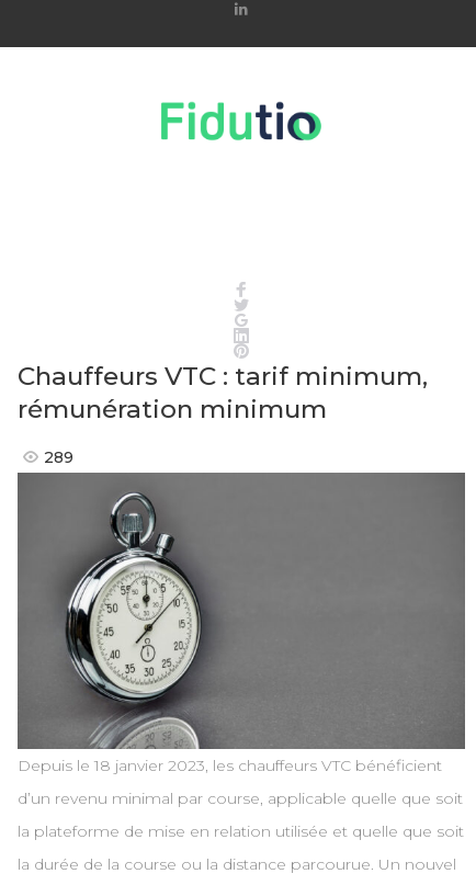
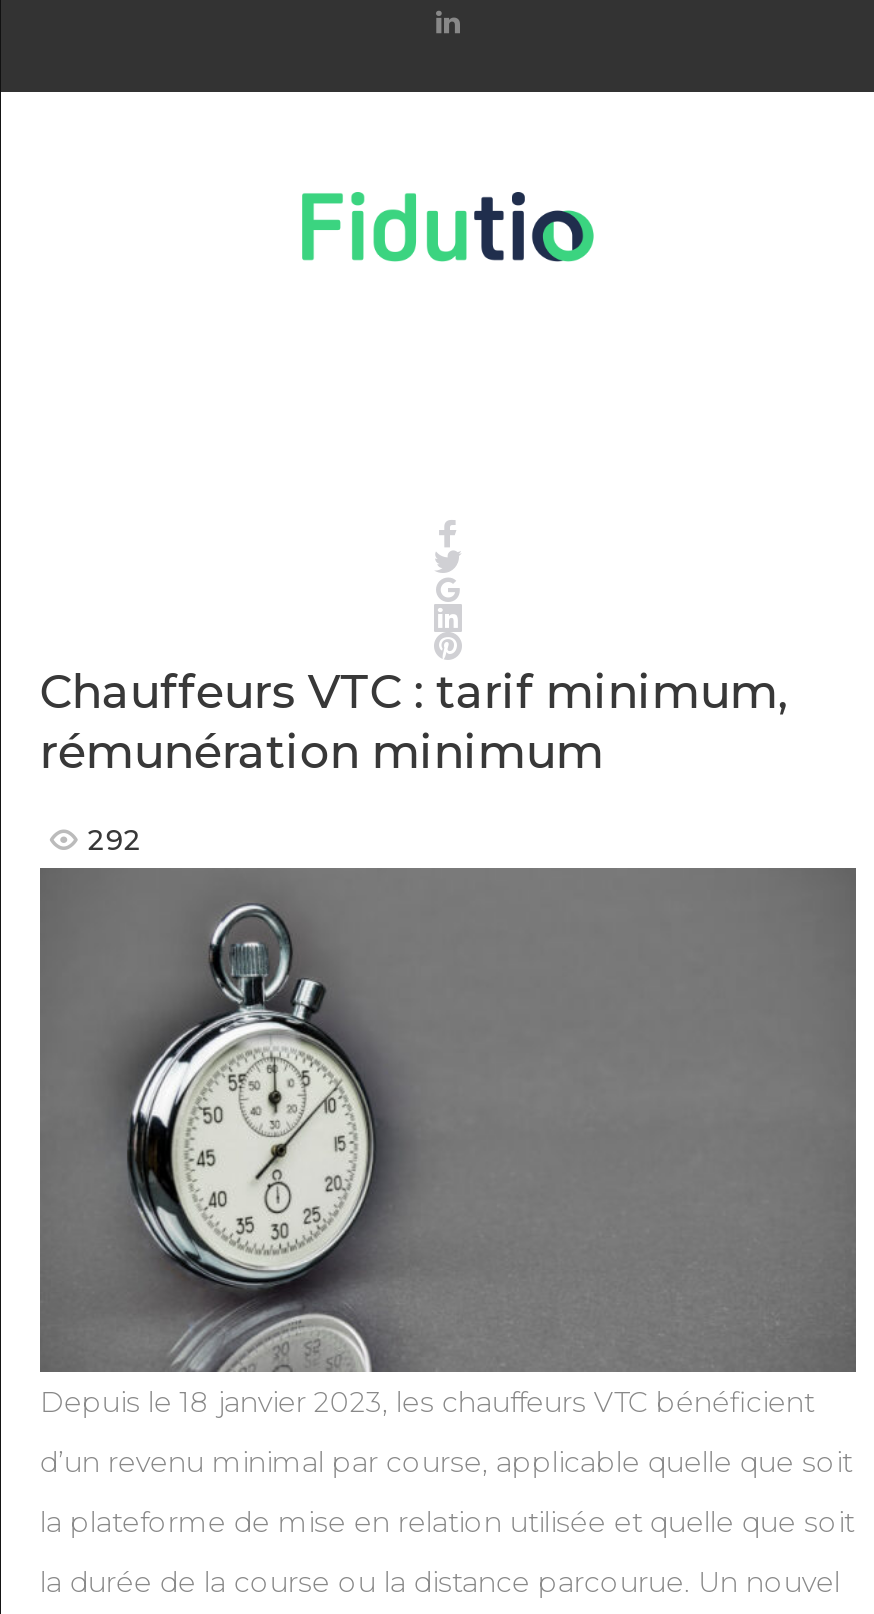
- 289
+ 292
